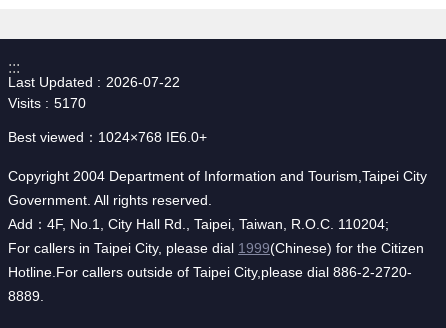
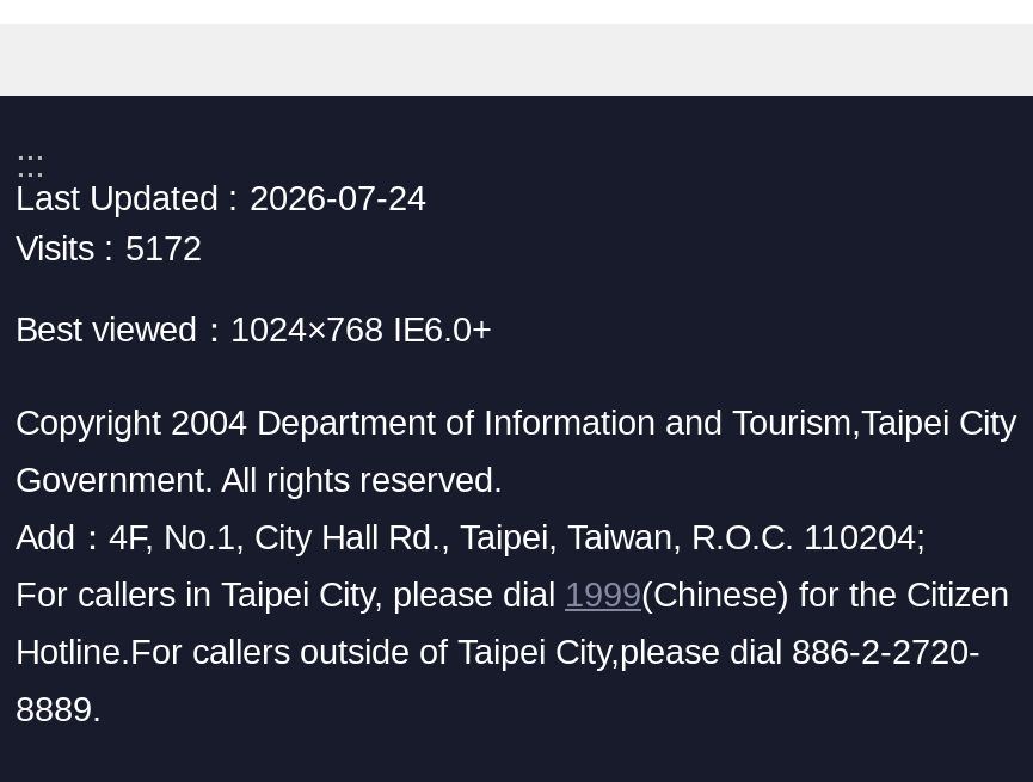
- 2026-07-22
+ 2026-07-24

- Visits 5170
+ Visits 5172
